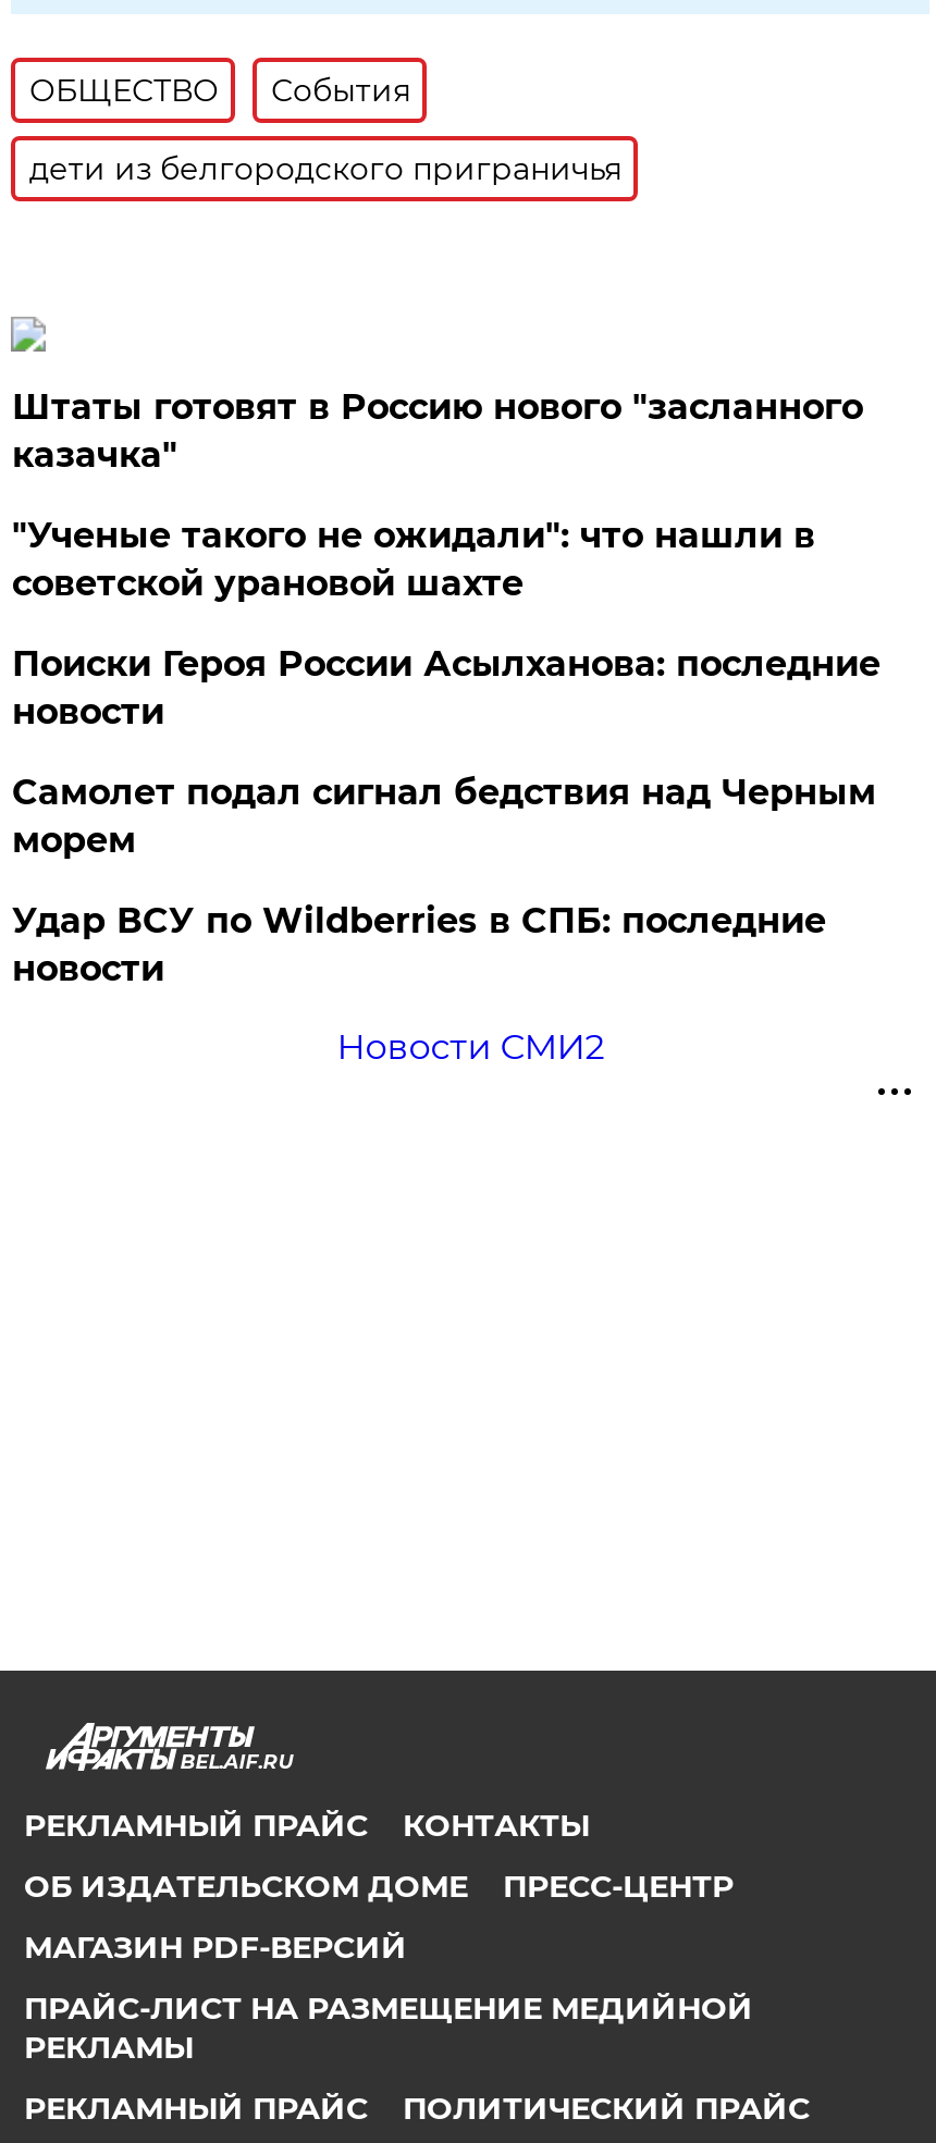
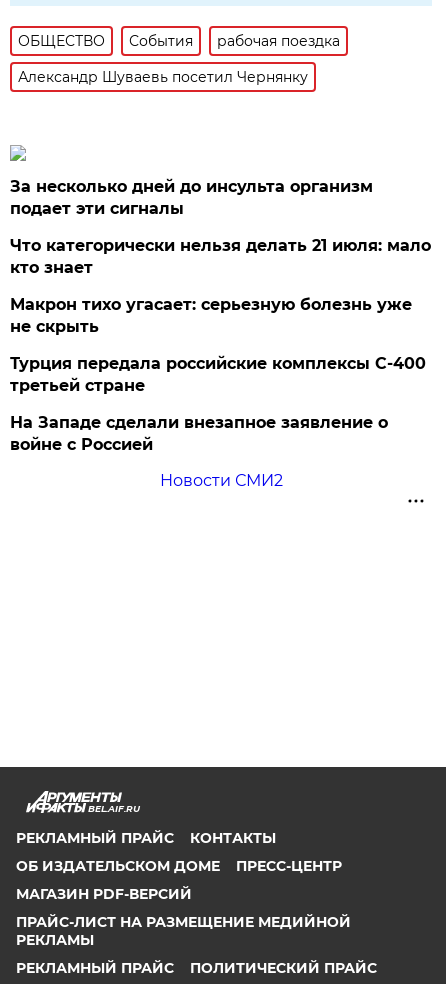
- дети из белгородского приграничья
+ рабочая поездка
+ Александр Шуваевь посетил Чернянку

- Штаты готовят в Россию нового "засланного
- казачка"
- "Ученые такого не ожидали": что нашли в
- советской урановой шахте
- Поиски Героя России Асылханова: последние
- новости
- Самолет подал сигнал бедствия над Черным
- морем
- Удар ВСУ по Wildberries в СПБ: последние
- новости
+ За несколько дней до инсульта организм
+ подает эти сигналы
+ Что категорически нельзя делать 21 июля: мало
+ кто знает
+ Макрон тихо угасает: серьезную болезнь уже
+ не скрыть
+ Турция передала российские комплексы С-400
+ третьей стране
+ На Западе сделали внезапное заявление о
+ войне с Россией
